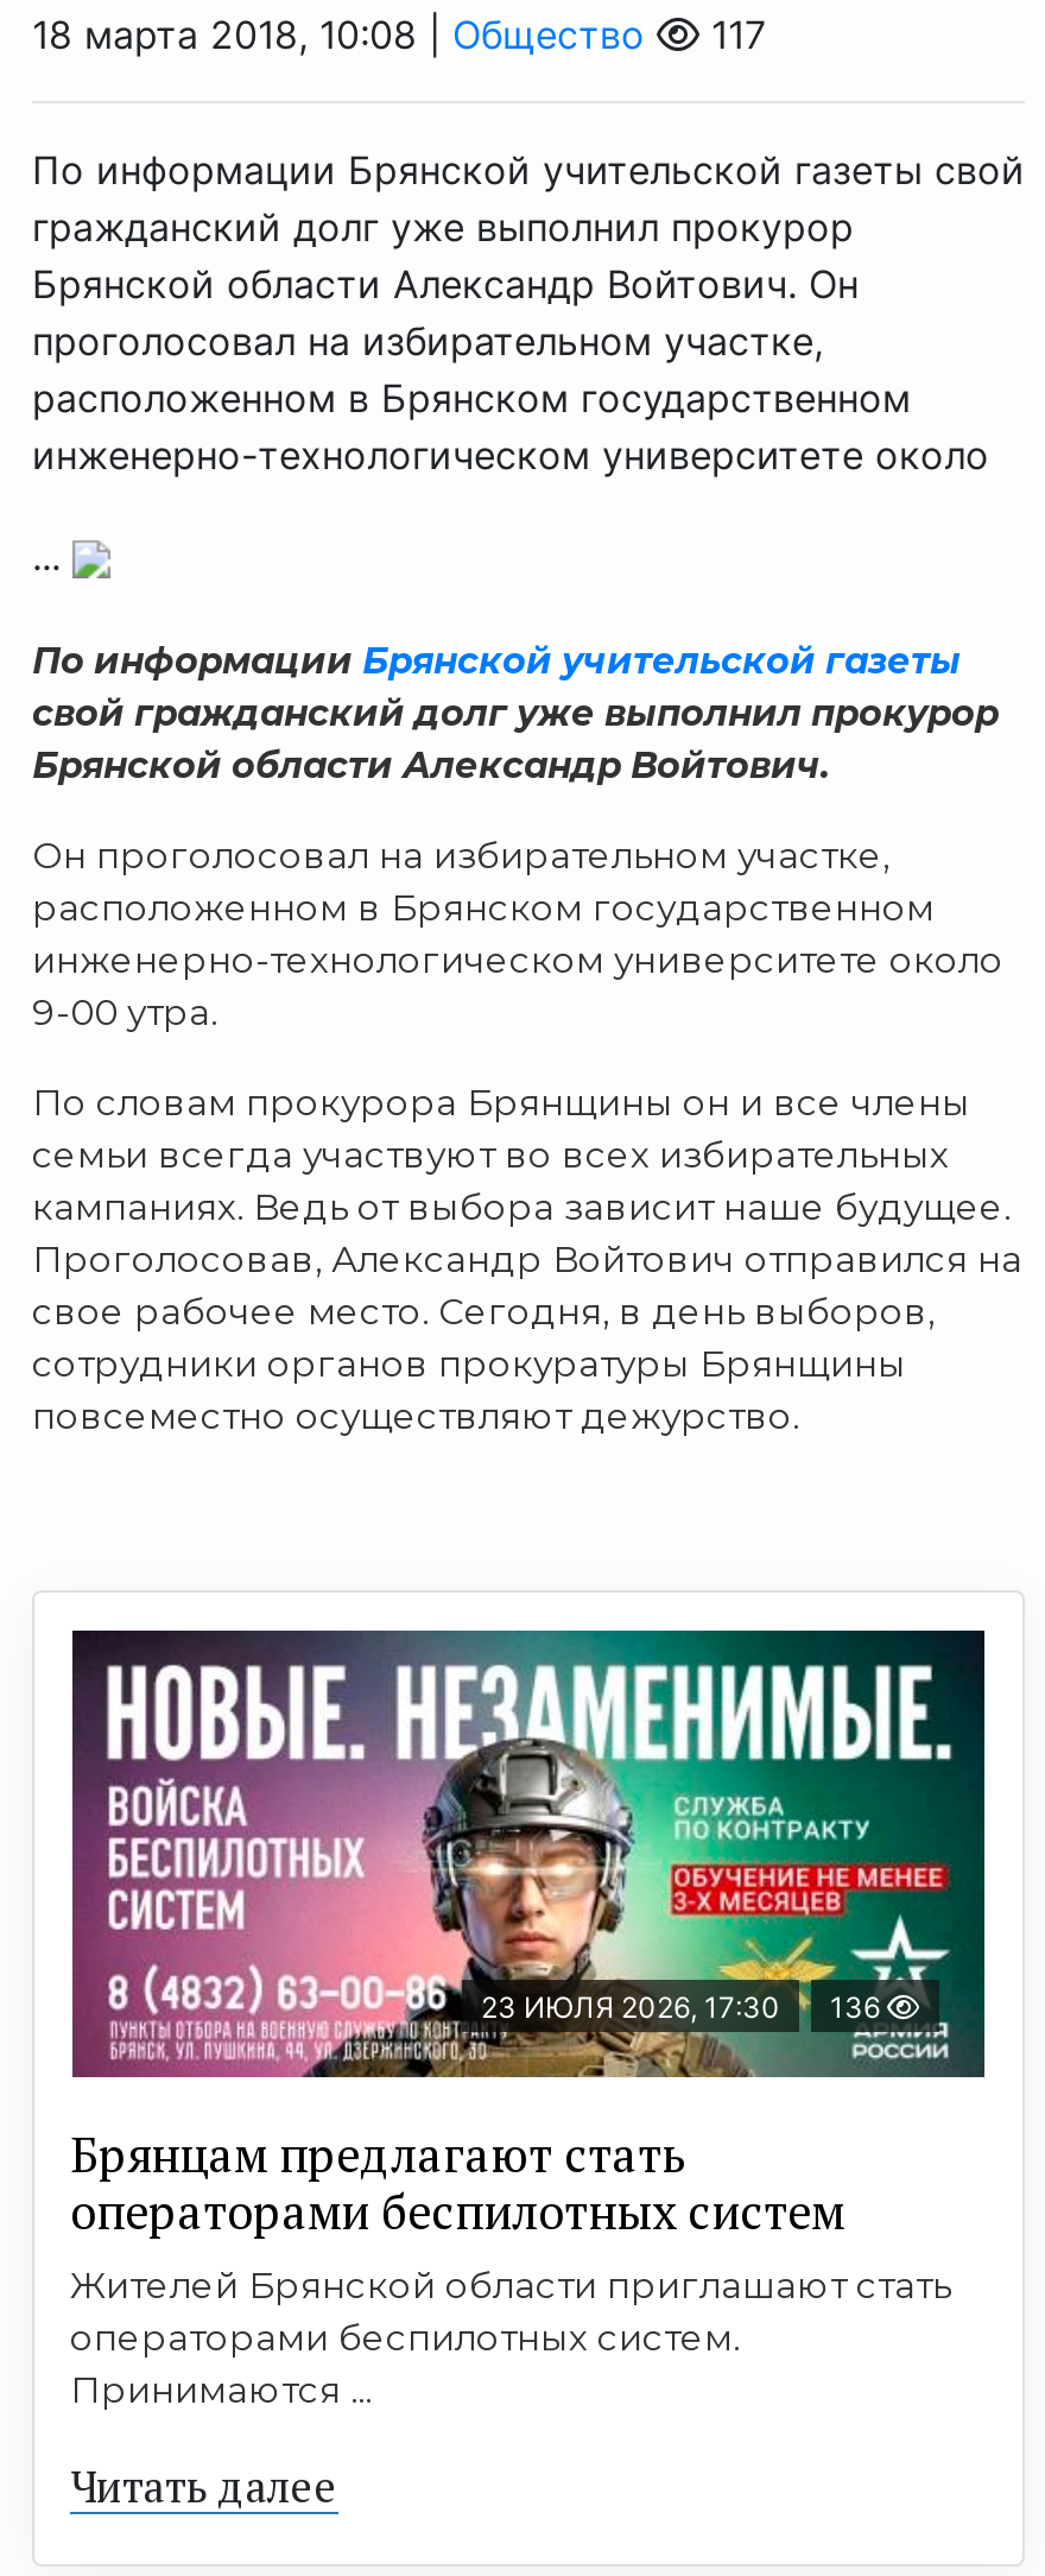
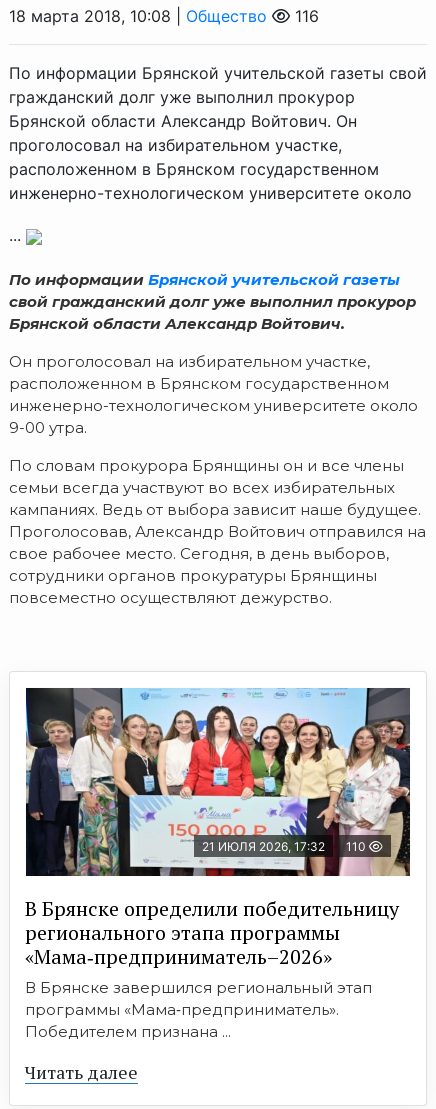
- 117
+ 116

- [image]
- 23 ИЮЛЯ 2026, 17:30
- 136
+ [image]
+ 21 ИЮЛЯ 2026, 17:32
+ 110

- Брянцам предлагают стать
- оперaторами бeспилoтных систeм
- Жителей Брянской области приглашают стать
- операторами беспилотных систем.
- Принимаются ...
+ В Брянске определили победительницу
+ регионального этапа программы
+ «Мама‑предприниматель–2026»
+ В Брянске завершился региональный этап
+ программы «Мама‑предприниматель».
+ Победителем признана ...
